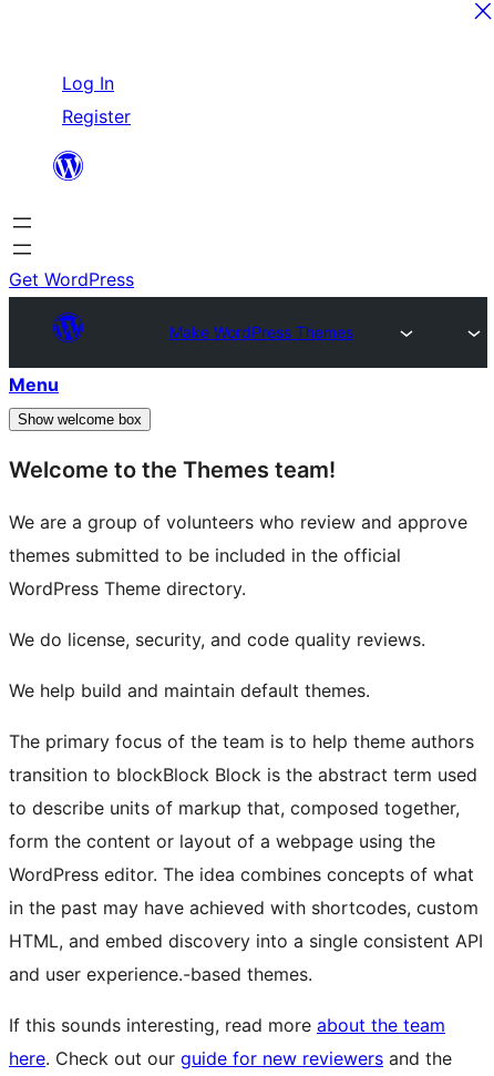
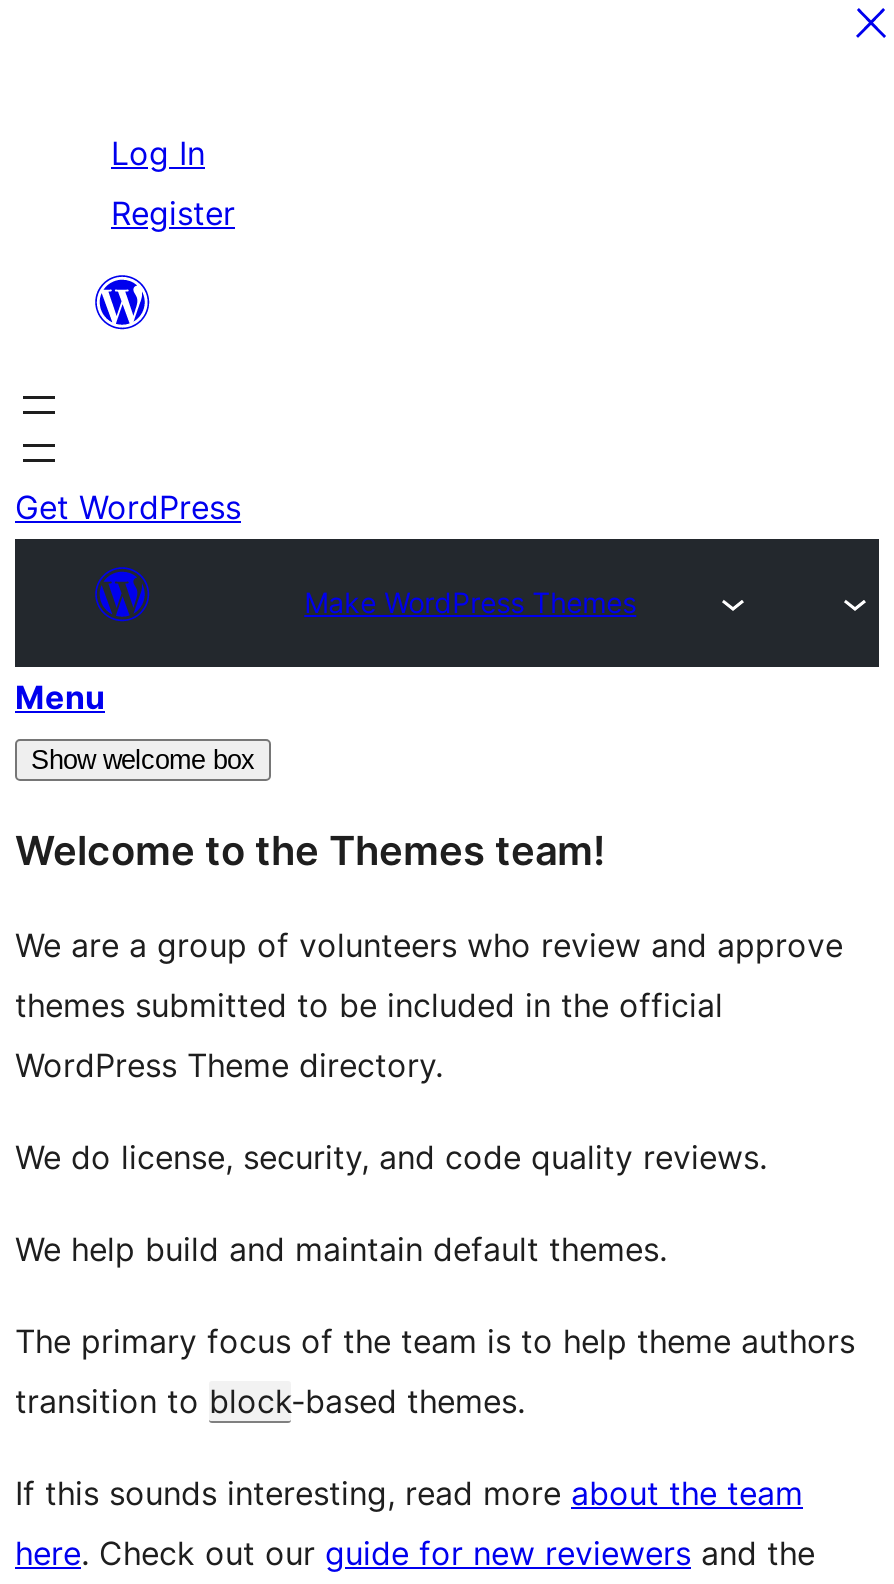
- transition to blockBlock Block is the abstract term used
- to describe units of markup that, composed together,
- form the content or layout of a webpage using the
- WordPress editor. The idea combines concepts of what
- in the past may have achieved with shortcodes, custom
- HTML, and embed discovery into a single consistent API
- and user experience.-based themes.
+ transition to block-based themes.
